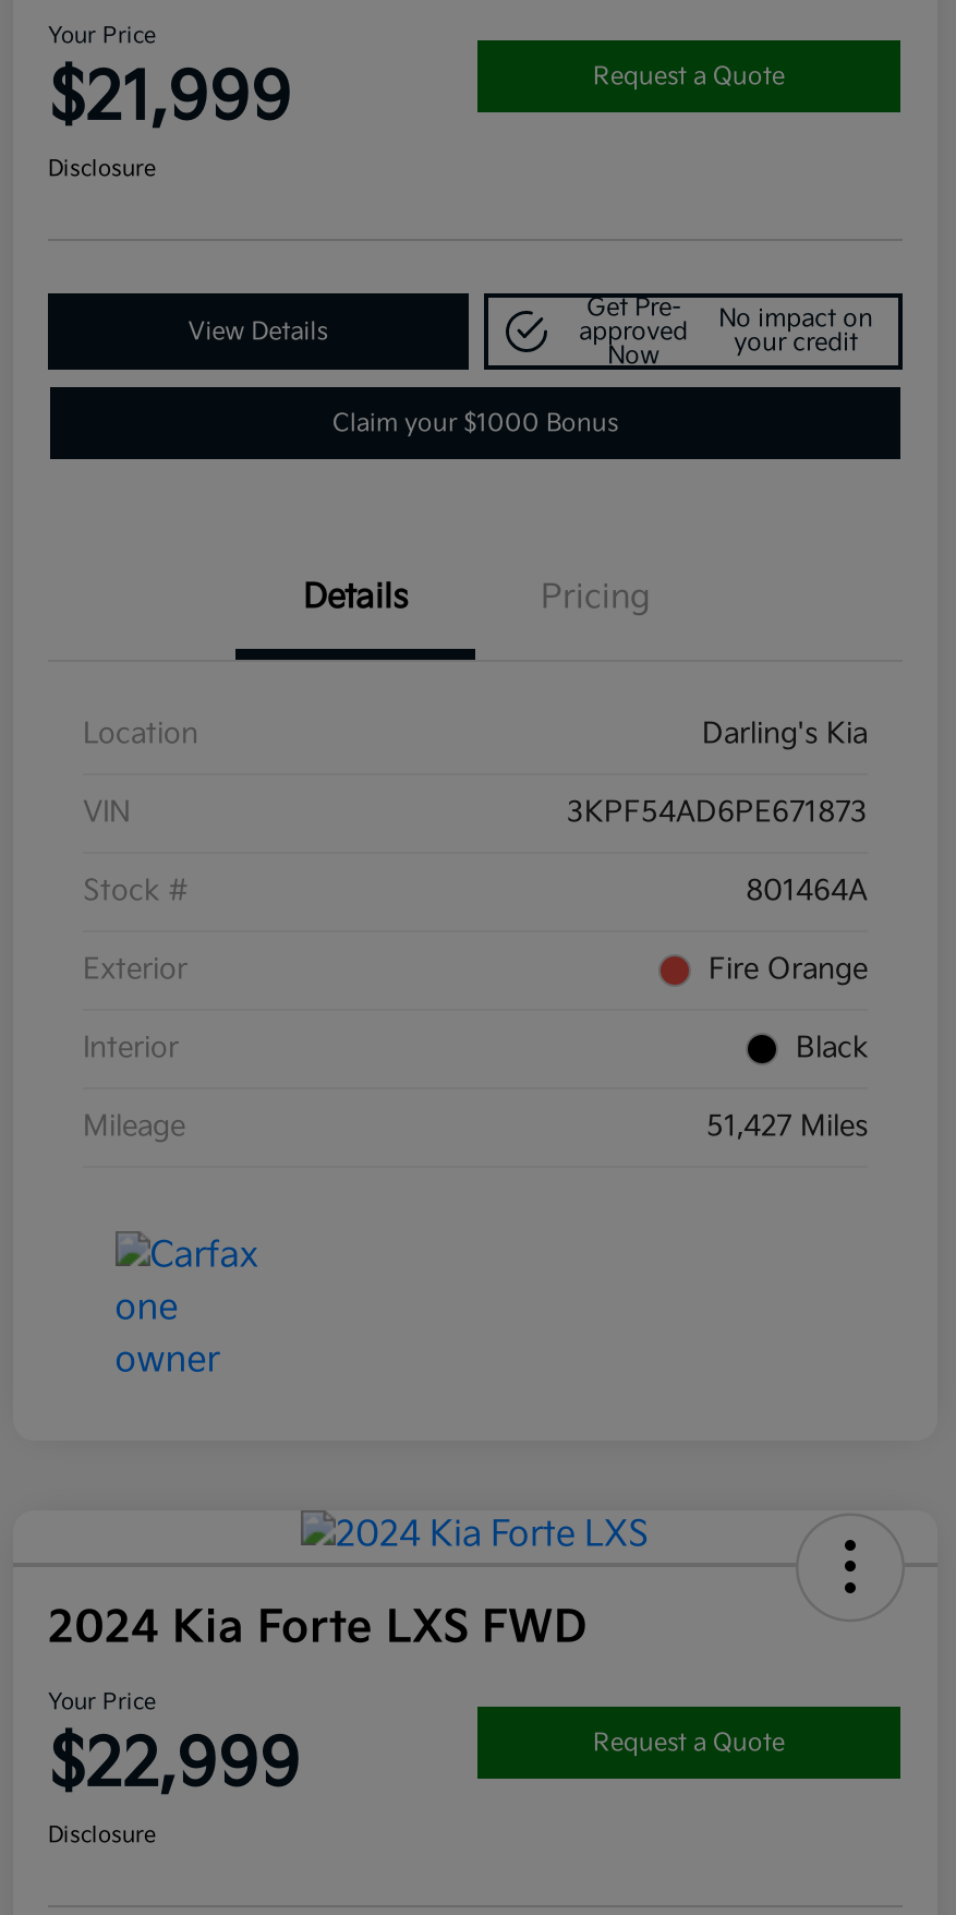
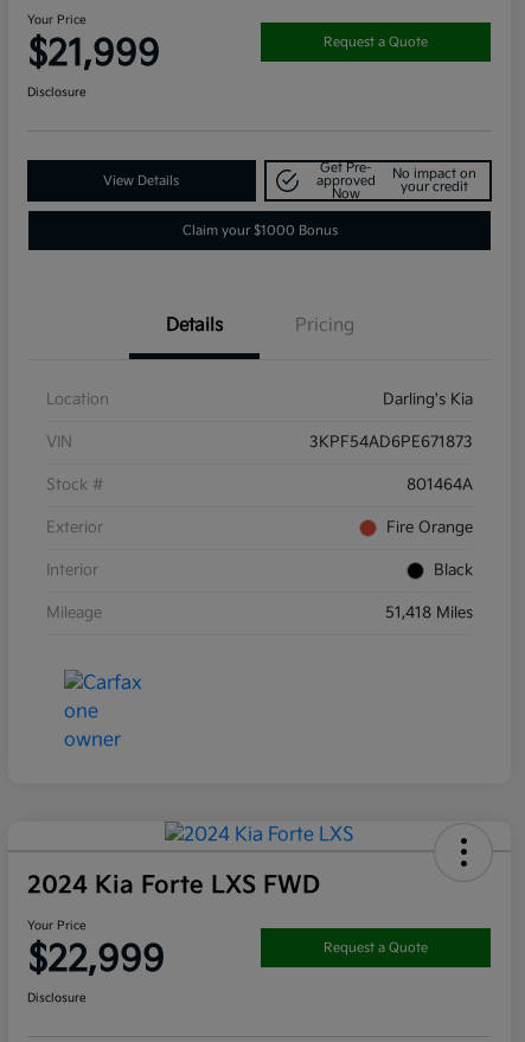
- 51,427 Miles
+ 51,418 Miles
